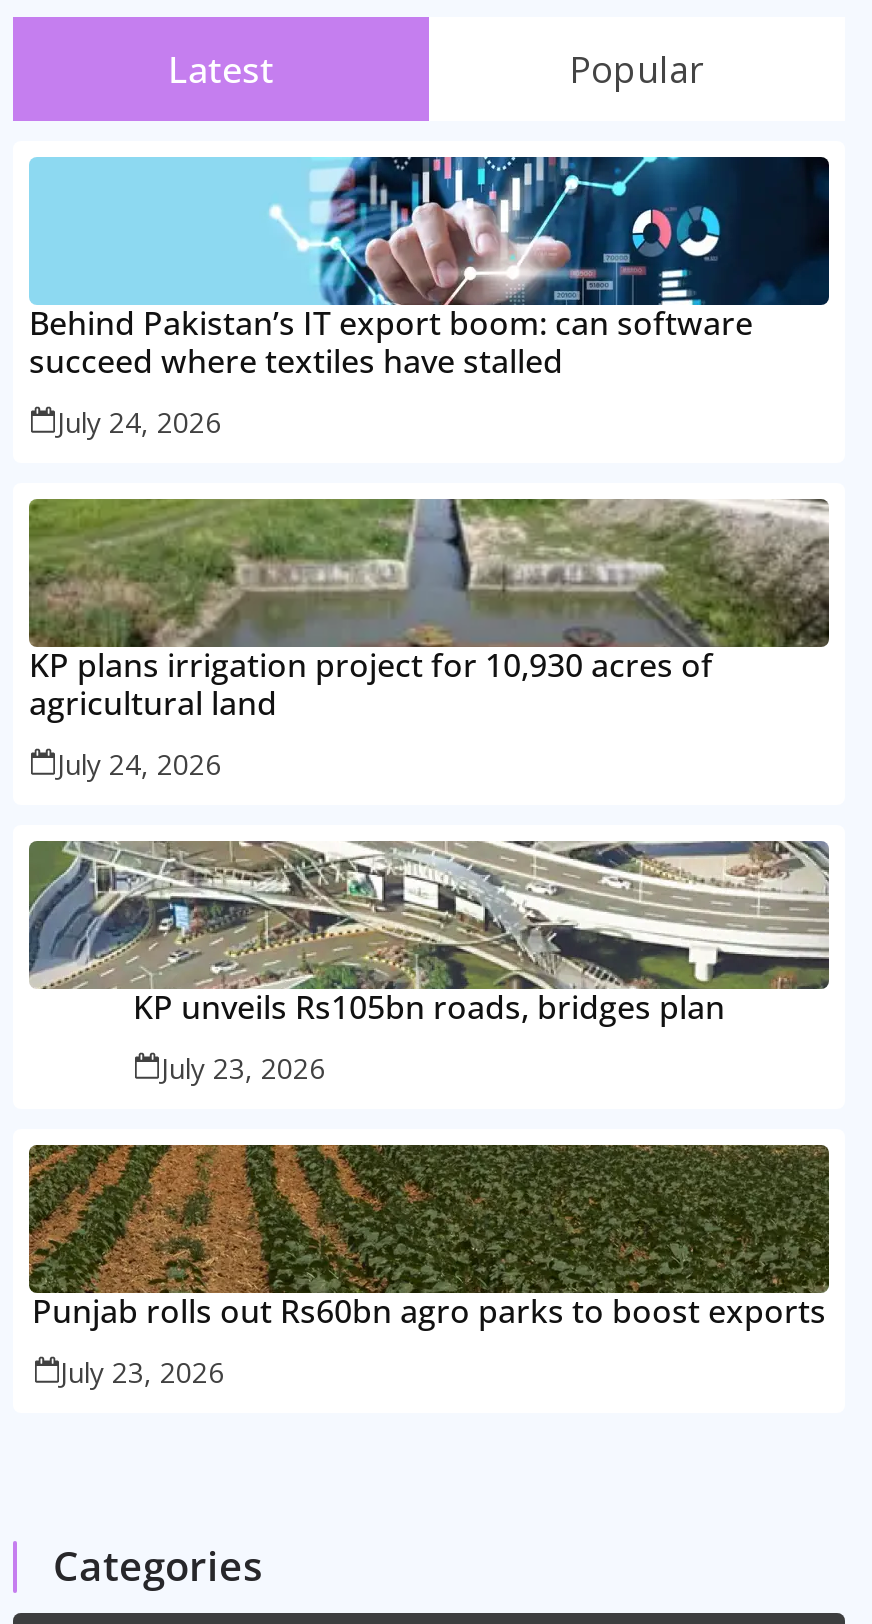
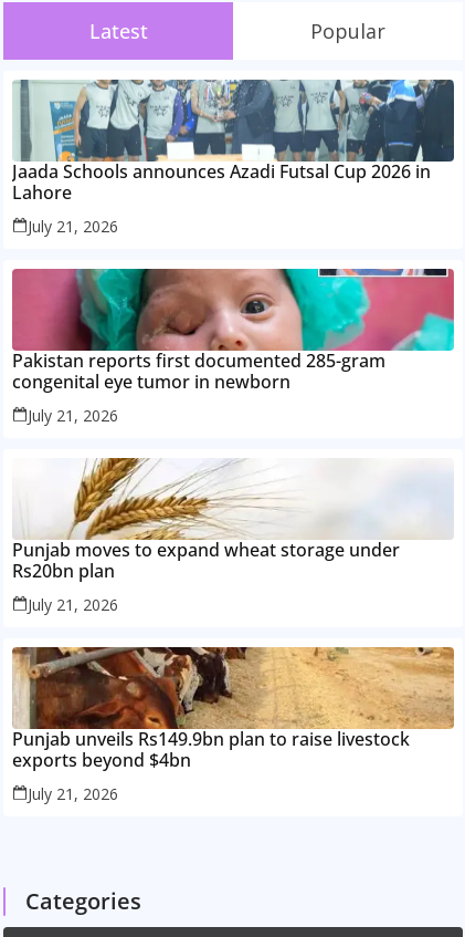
- [image]
- Behind Pakistan’s IT export boom: can software
- succeed where textiles have stalled
+ [image]
+ Jaada Schools announces Azadi Futsal Cup 2026 in
+ Lahore

- July 24, 2026
+ July 21, 2026

- [image]
- KP plans irrigation project for 10,930 acres of
- agricultural land
+ [image]
+ Pakistan reports first documented 285-gram
+ congenital eye tumor in newborn

- July 24, 2026
+ July 21, 2026

- [image]
- KP unveils Rs105bn roads, bridges plan
+ [image]
+ Punjab moves to expand wheat storage under
+ Rs20bn plan

- July 23, 2026
+ July 21, 2026

- [image]
- Punjab rolls out Rs60bn agro parks to boost exports
+ [image]
+ Punjab unveils Rs149.9bn plan to raise livestock
+ exports beyond $4bn

- July 23, 2026
+ July 21, 2026
